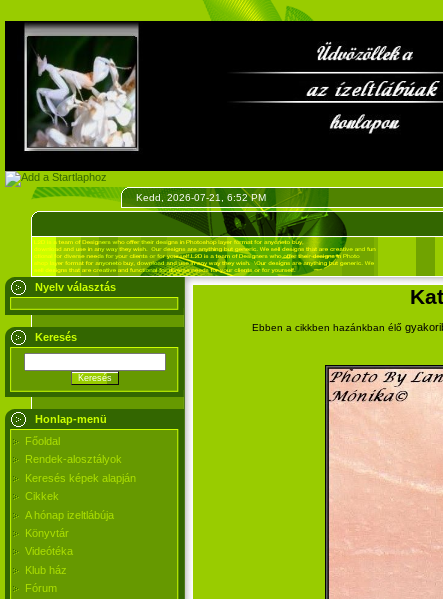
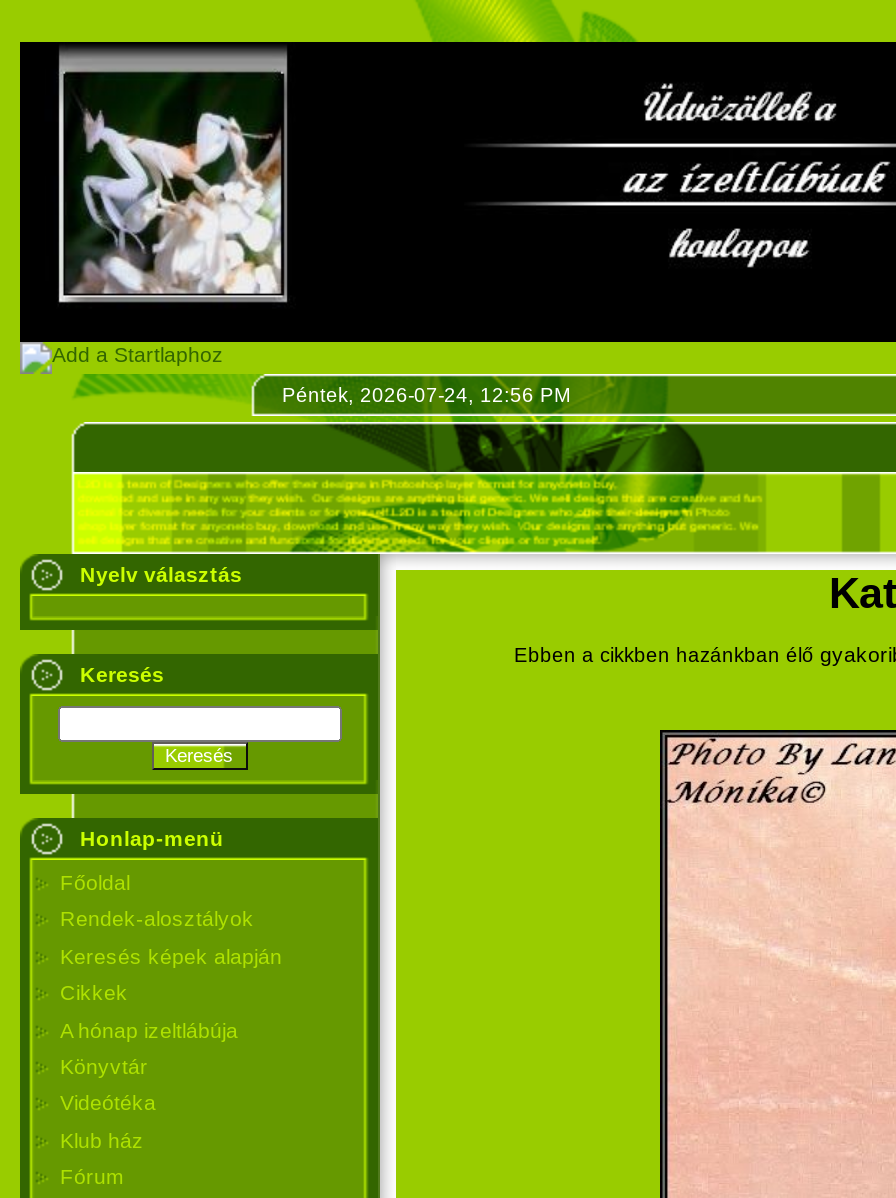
- Kedd, 2026-07-21, 6:52 PM
+ Péntek, 2026-07-24, 12:56 PM
